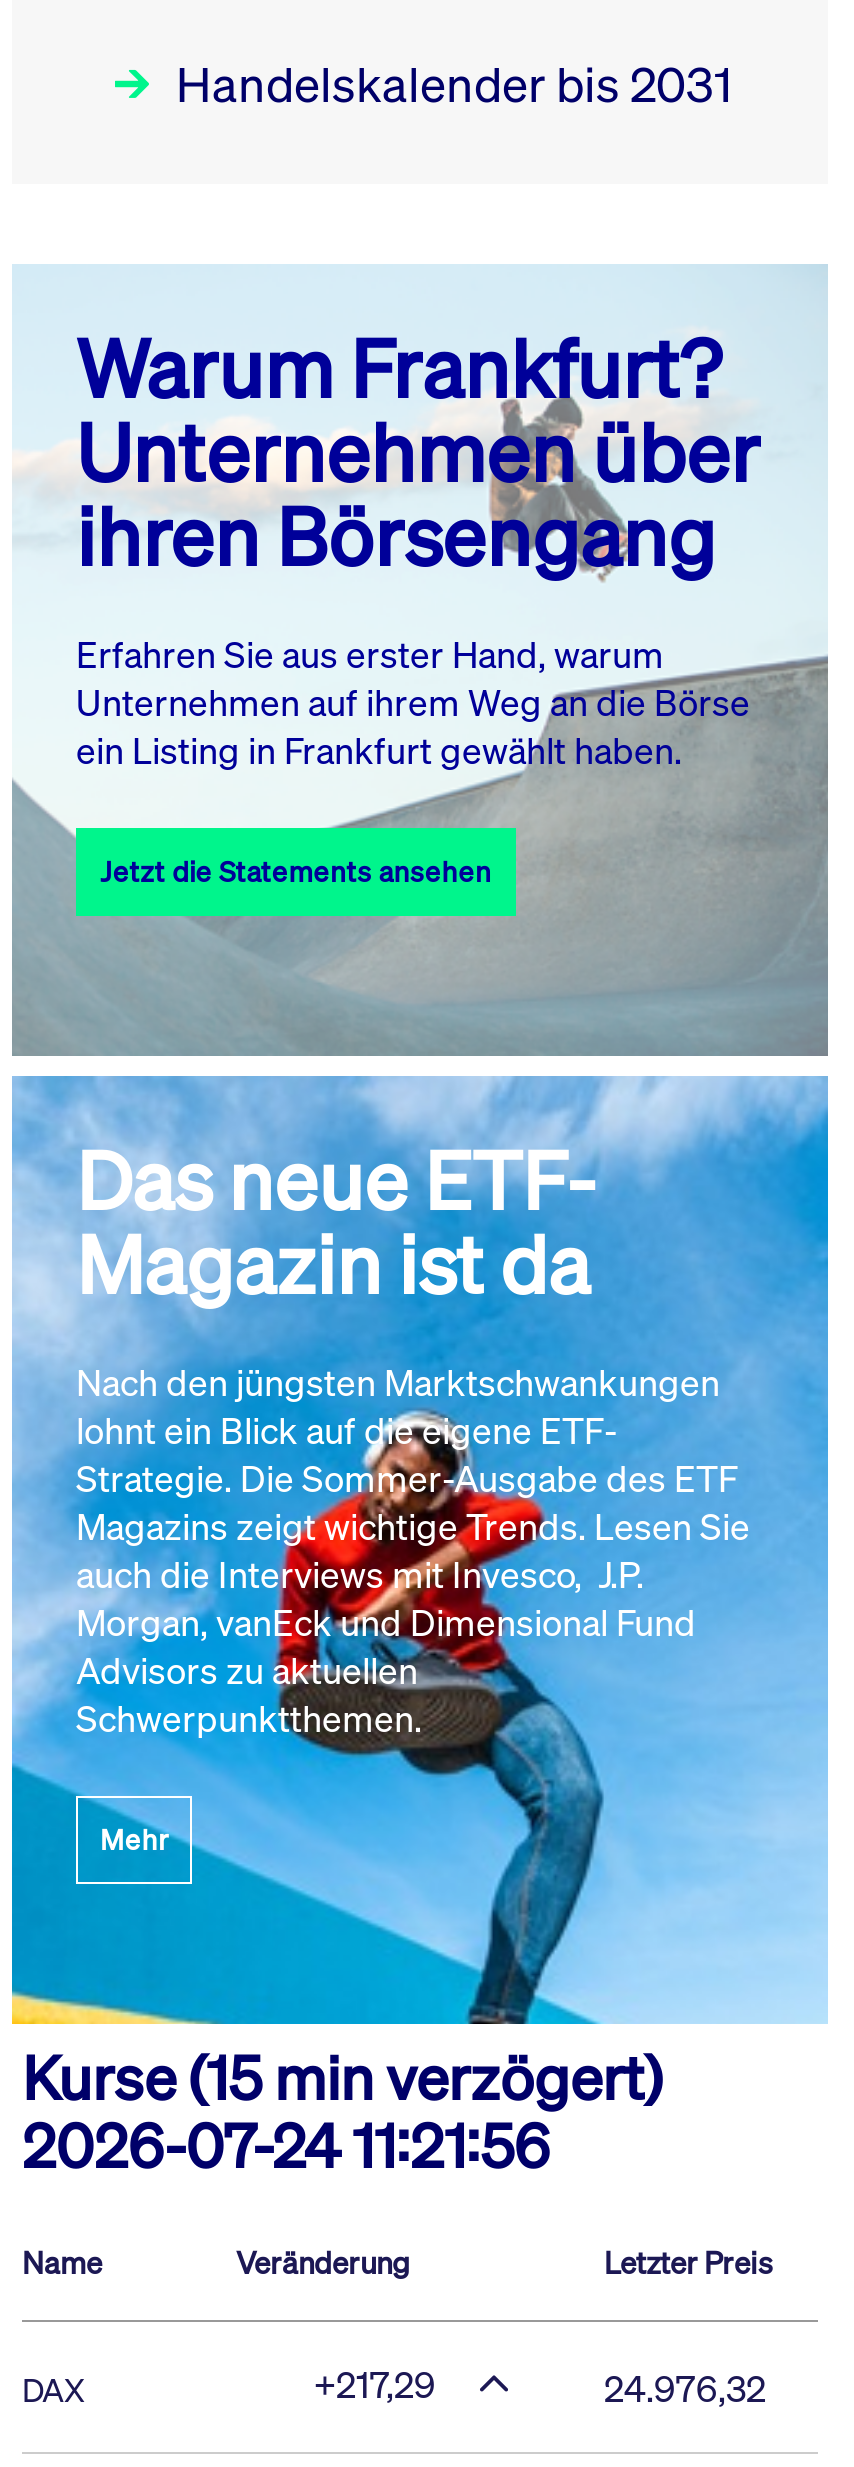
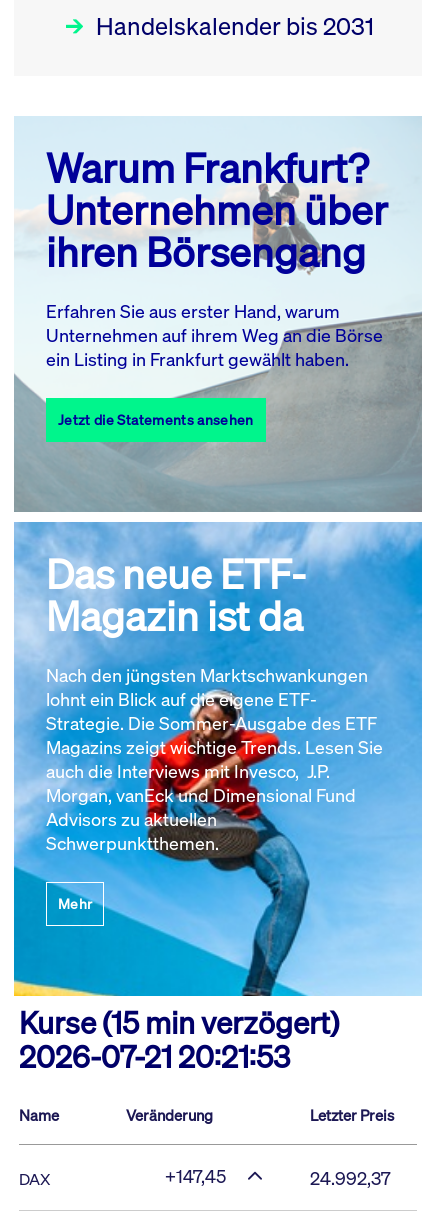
- 2026-07-24 11:21:56
+ 2026-07-21 20:21:53

- +217,29
+ +147,45

- 24.976,32
+ 24.992,37
